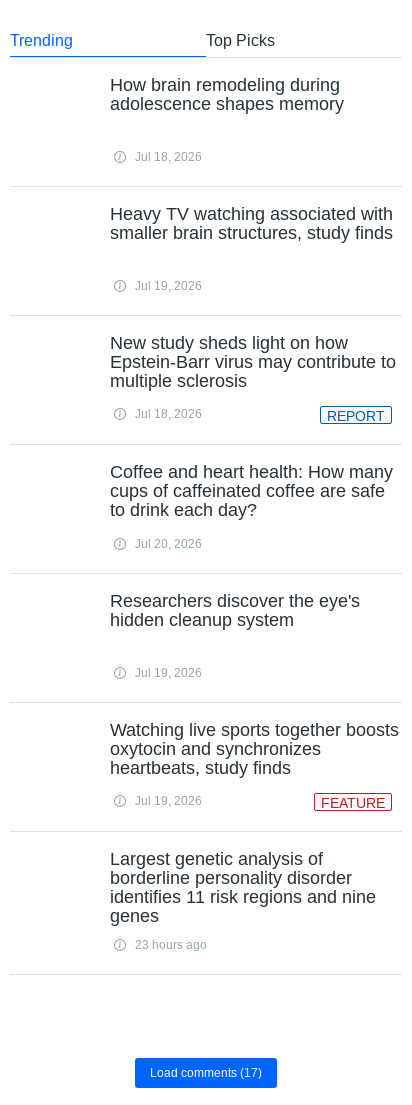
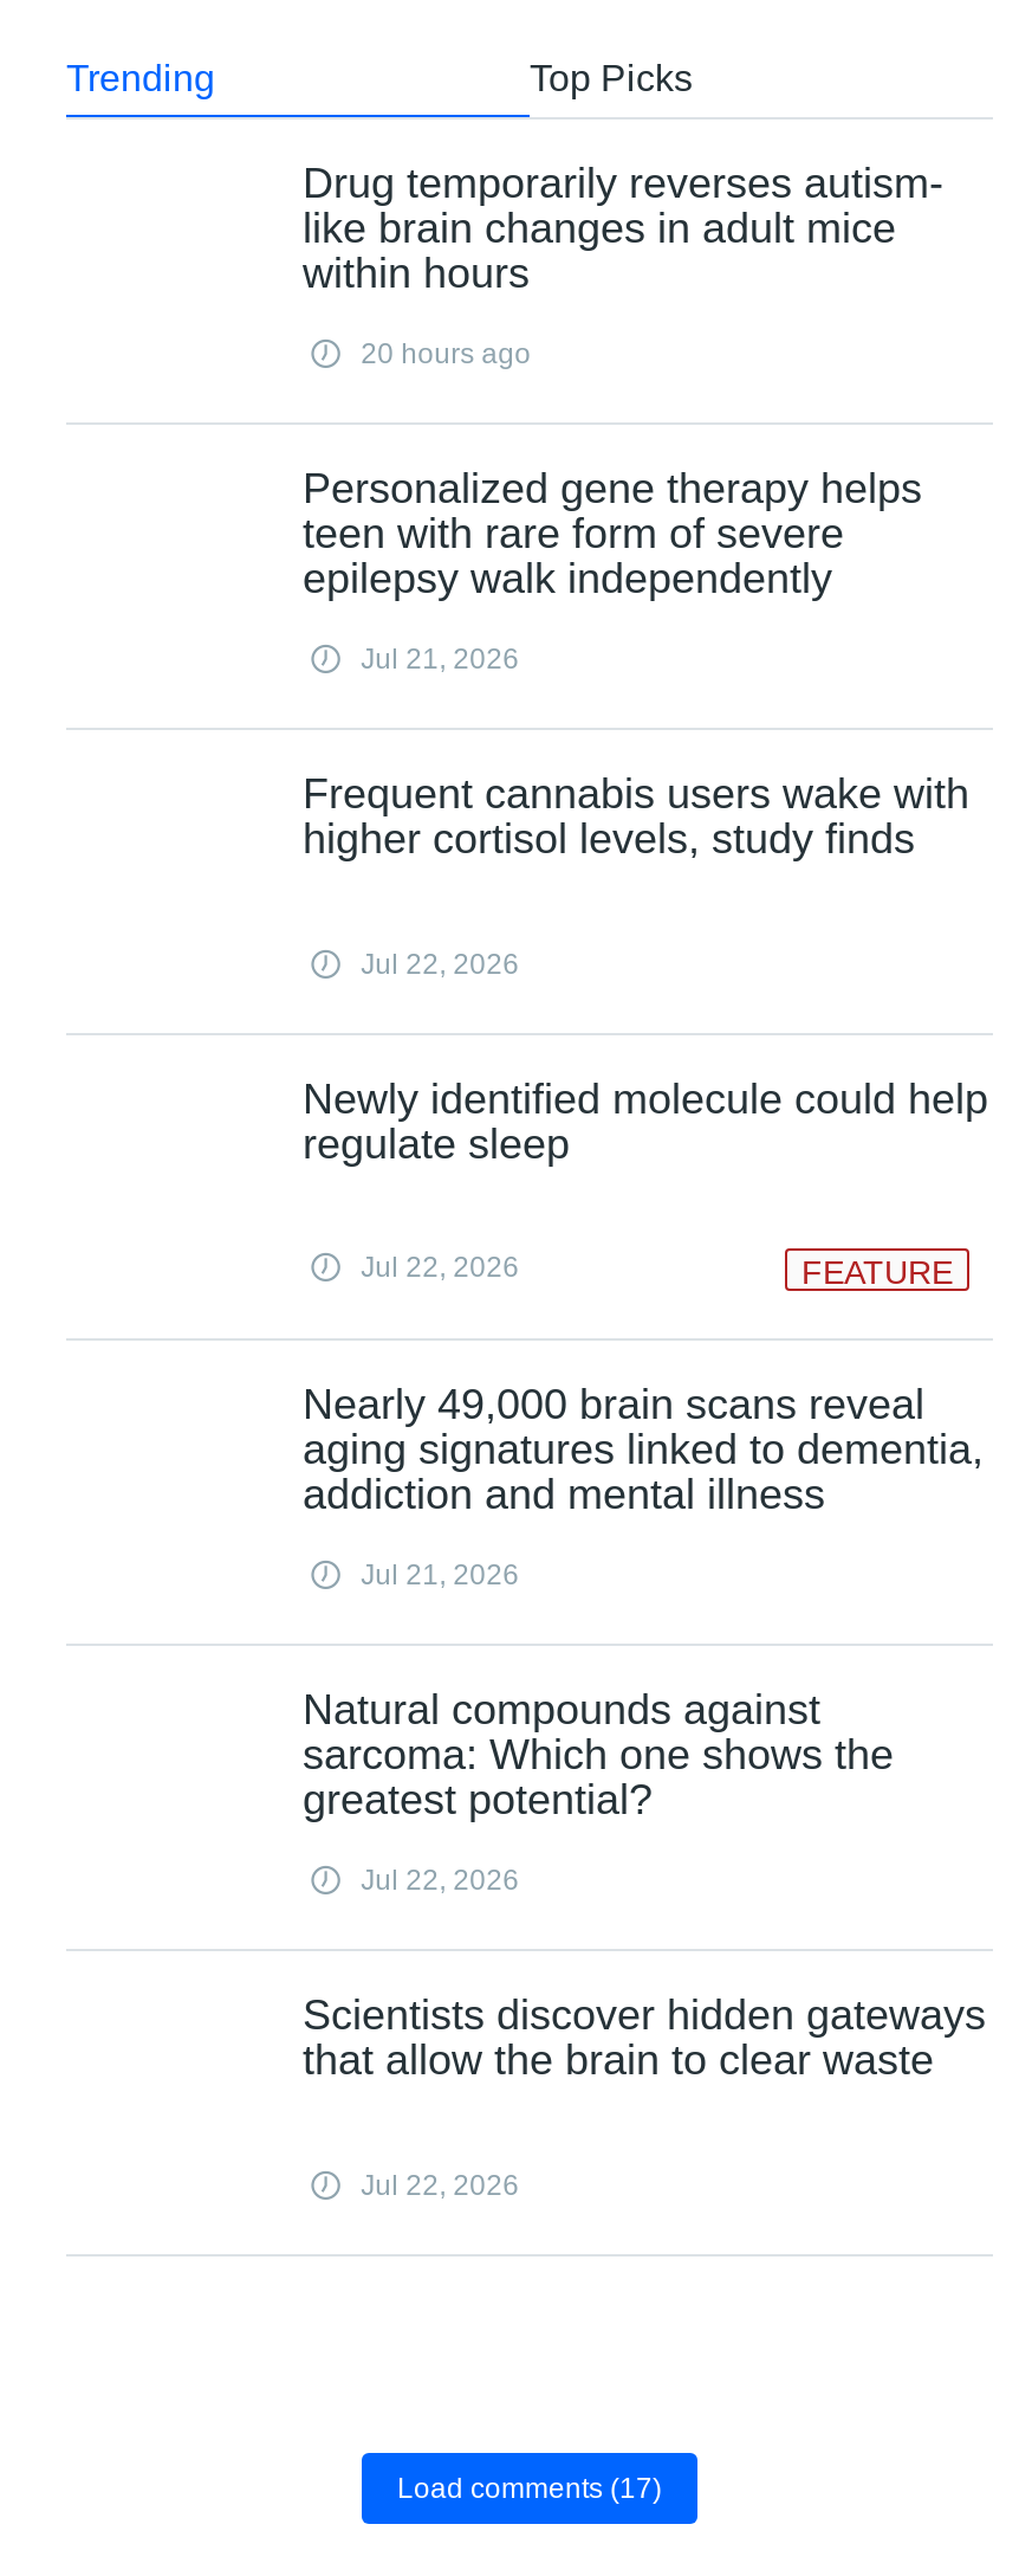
- How brain remodeling during
- adolescence shapes memory
- Jul 18, 2026
- Heavy TV watching associated with
- smaller brain structures, study finds
- Jul 19, 2026
- New study sheds light on how
- Epstein-Barr virus may contribute to
- multiple sclerosis
- Jul 18, 2026
- REPORT
- Coffee and heart health: How many
- cups of caffeinated coffee are safe
- to drink each day?
- Jul 20, 2026
- Researchers discover the eye's
- hidden cleanup system
- Jul 19, 2026
- Watching live sports together boosts
- oxytocin and synchronizes
- heartbeats, study finds
- Jul 19, 2026
+ Drug temporarily reverses autism-
+ like brain changes in adult mice
+ within hours
+ 20 hours ago
+ Personalized gene therapy helps
+ teen with rare form of severe
+ epilepsy walk independently
+ Jul 21, 2026
+ Frequent cannabis users wake with
+ higher cortisol levels, study finds
+ Jul 22, 2026
+ Newly identified molecule could help
+ regulate sleep
+ Jul 22, 2026

moved up: FEATURE

- Largest genetic analysis of
- borderline personality disorder
- identifies 11 risk regions and nine
- genes
- 23 hours ago
+ Nearly 49,000 brain scans reveal
+ aging signatures linked to dementia,
+ addiction and mental illness
+ Jul 21, 2026
+ Natural compounds against
+ sarcoma: Which one shows the
+ greatest potential?
+ Jul 22, 2026
+ Scientists discover hidden gateways
+ that allow the brain to clear waste
+ Jul 22, 2026
